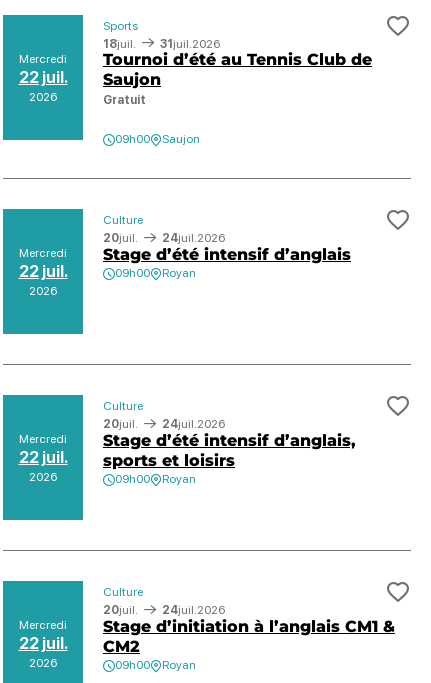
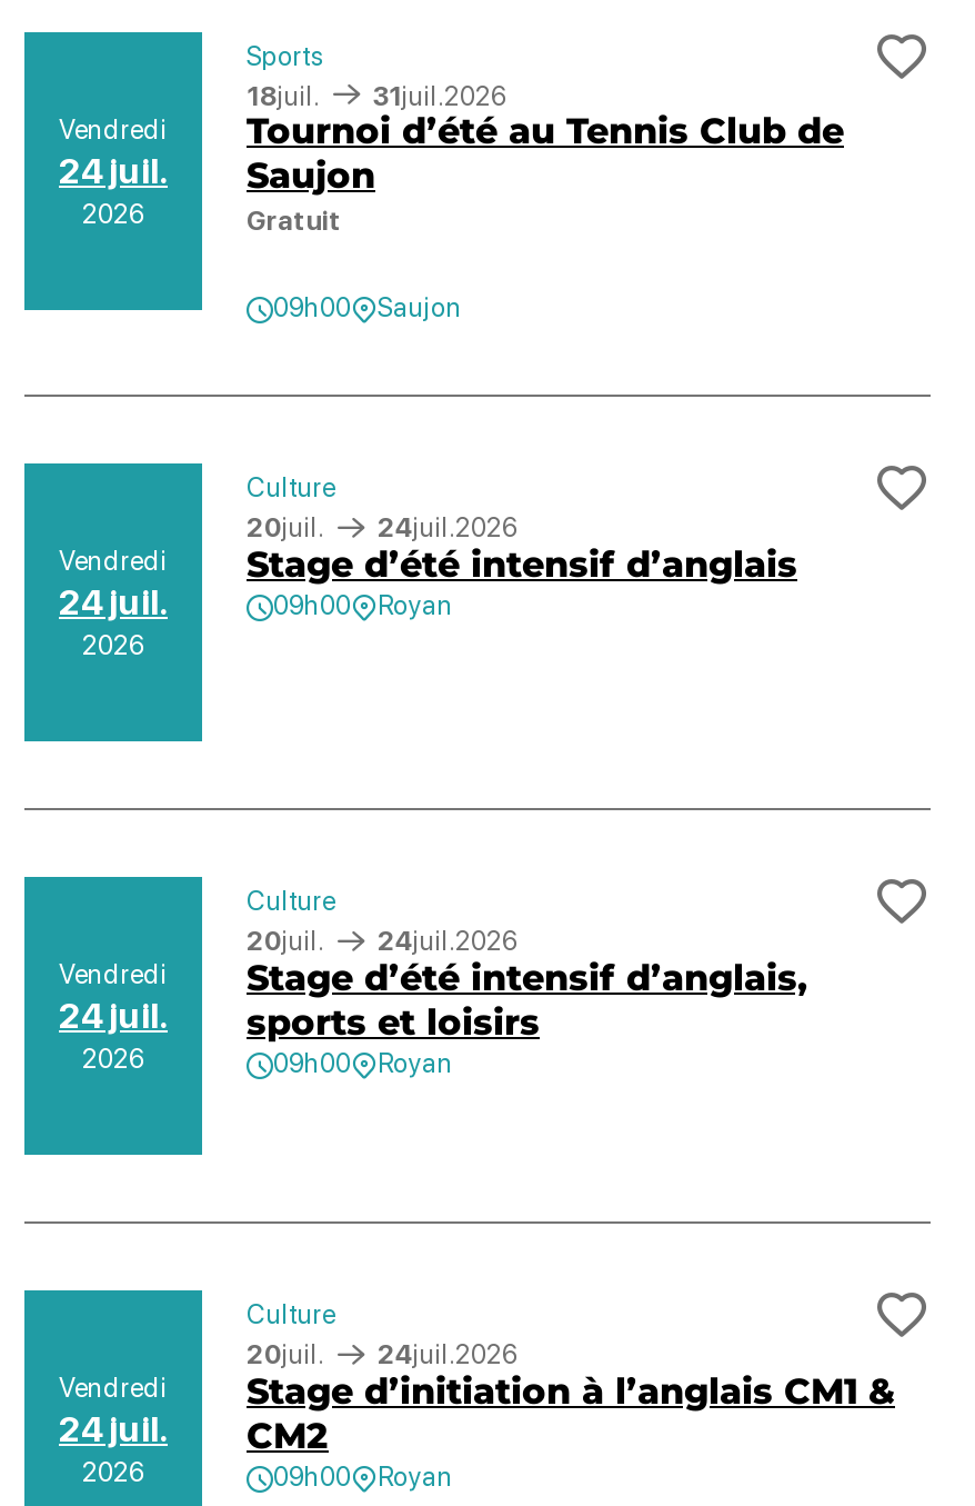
- Mercredi
- 22 juil.
+ Vendredi
+ 24 juil.

- Mercredi
- 22 juil.
+ Vendredi
+ 24 juil.

- Mercredi
- 22 juil.
+ Vendredi
+ 24 juil.

- Mercredi
- 22 juil.
+ Vendredi
+ 24 juil.
